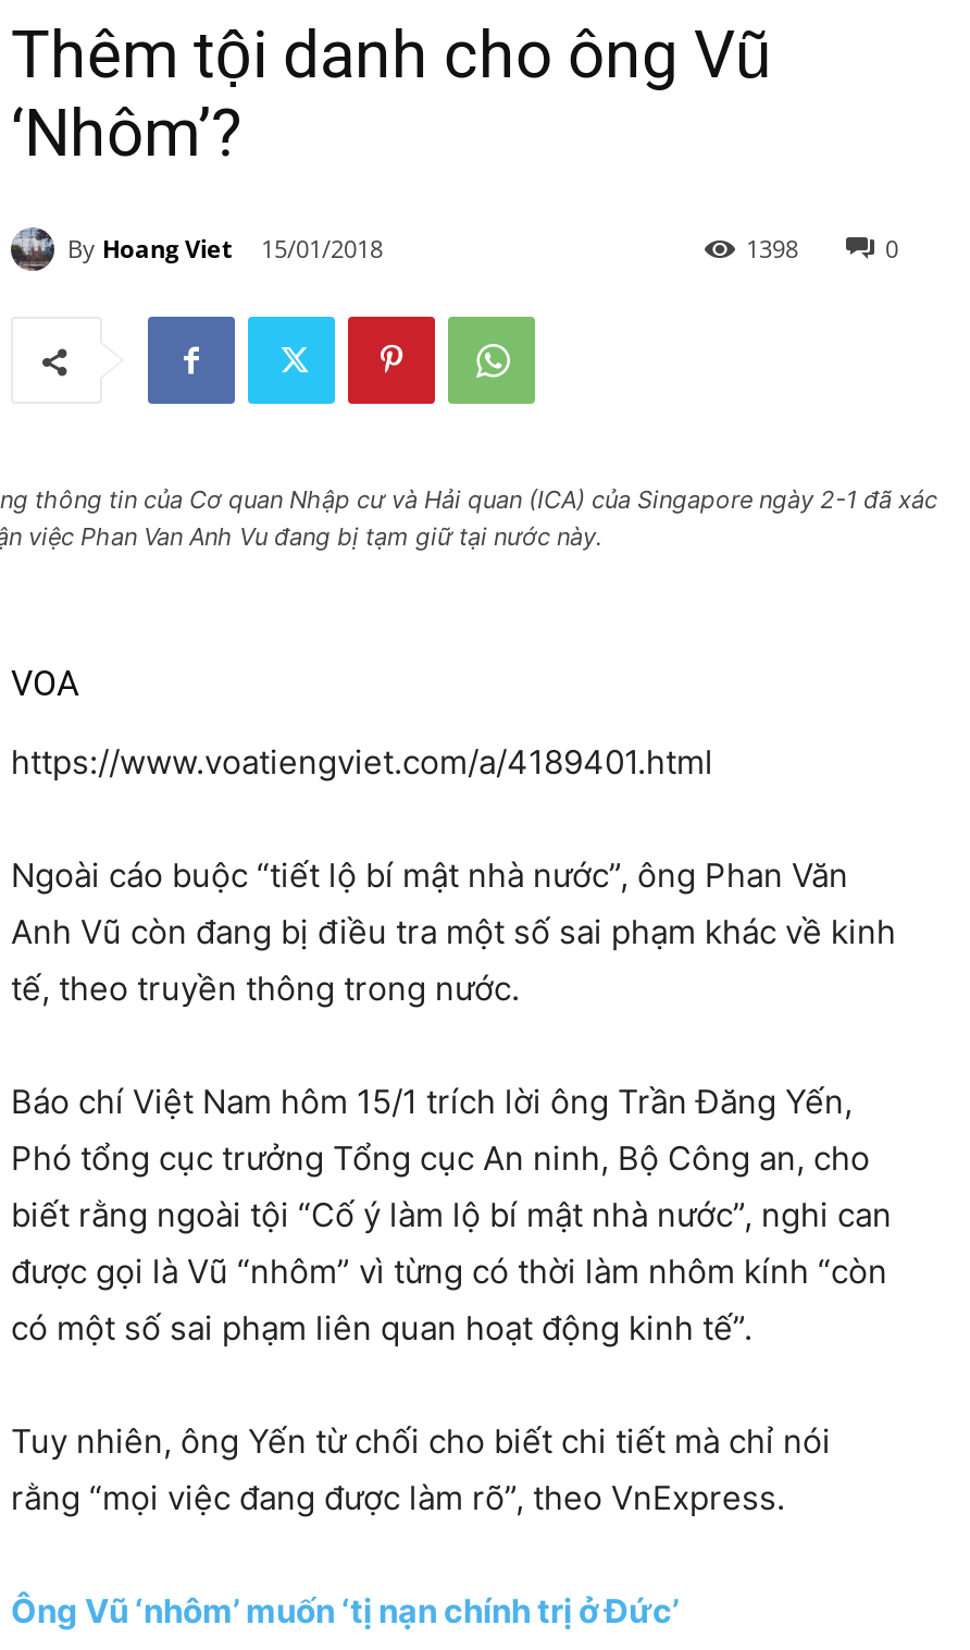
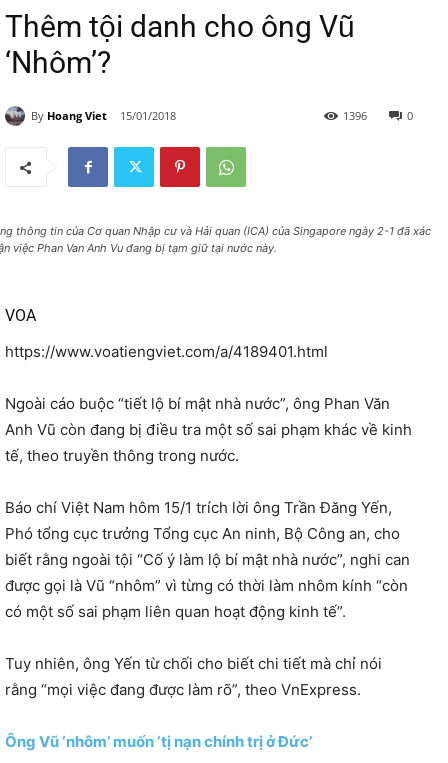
- 1398
+ 1396
